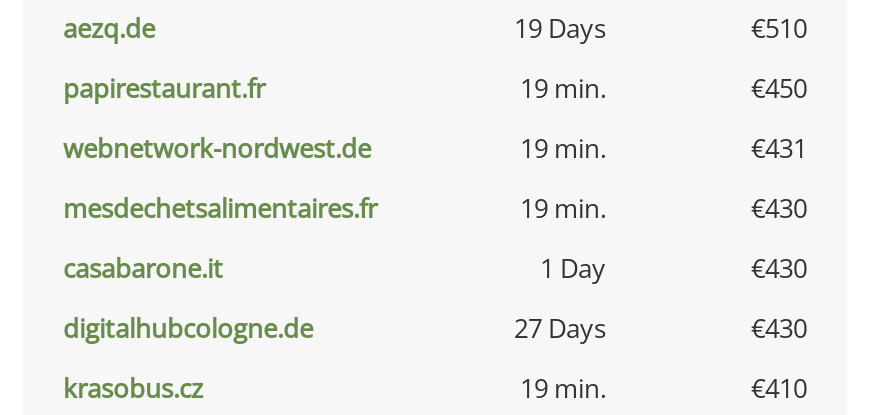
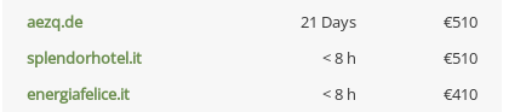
- 19 Days
+ 21 Days

- papirestaurant.fr
- 19 min.
- €450
- webnetwork-nordwest.de
- 19 min.
- €431
- mesdechetsalimentaires.fr
- 19 min.
- €430
- casabarone.it
- 1 Day
- €430
- digitalhubcologne.de
- 27 Days
- €430
- krasobus.cz
- 19 min.
+ splendorhotel.it
+ < 8 h
+ €510
+ energiafelice.it
+ < 8 h
